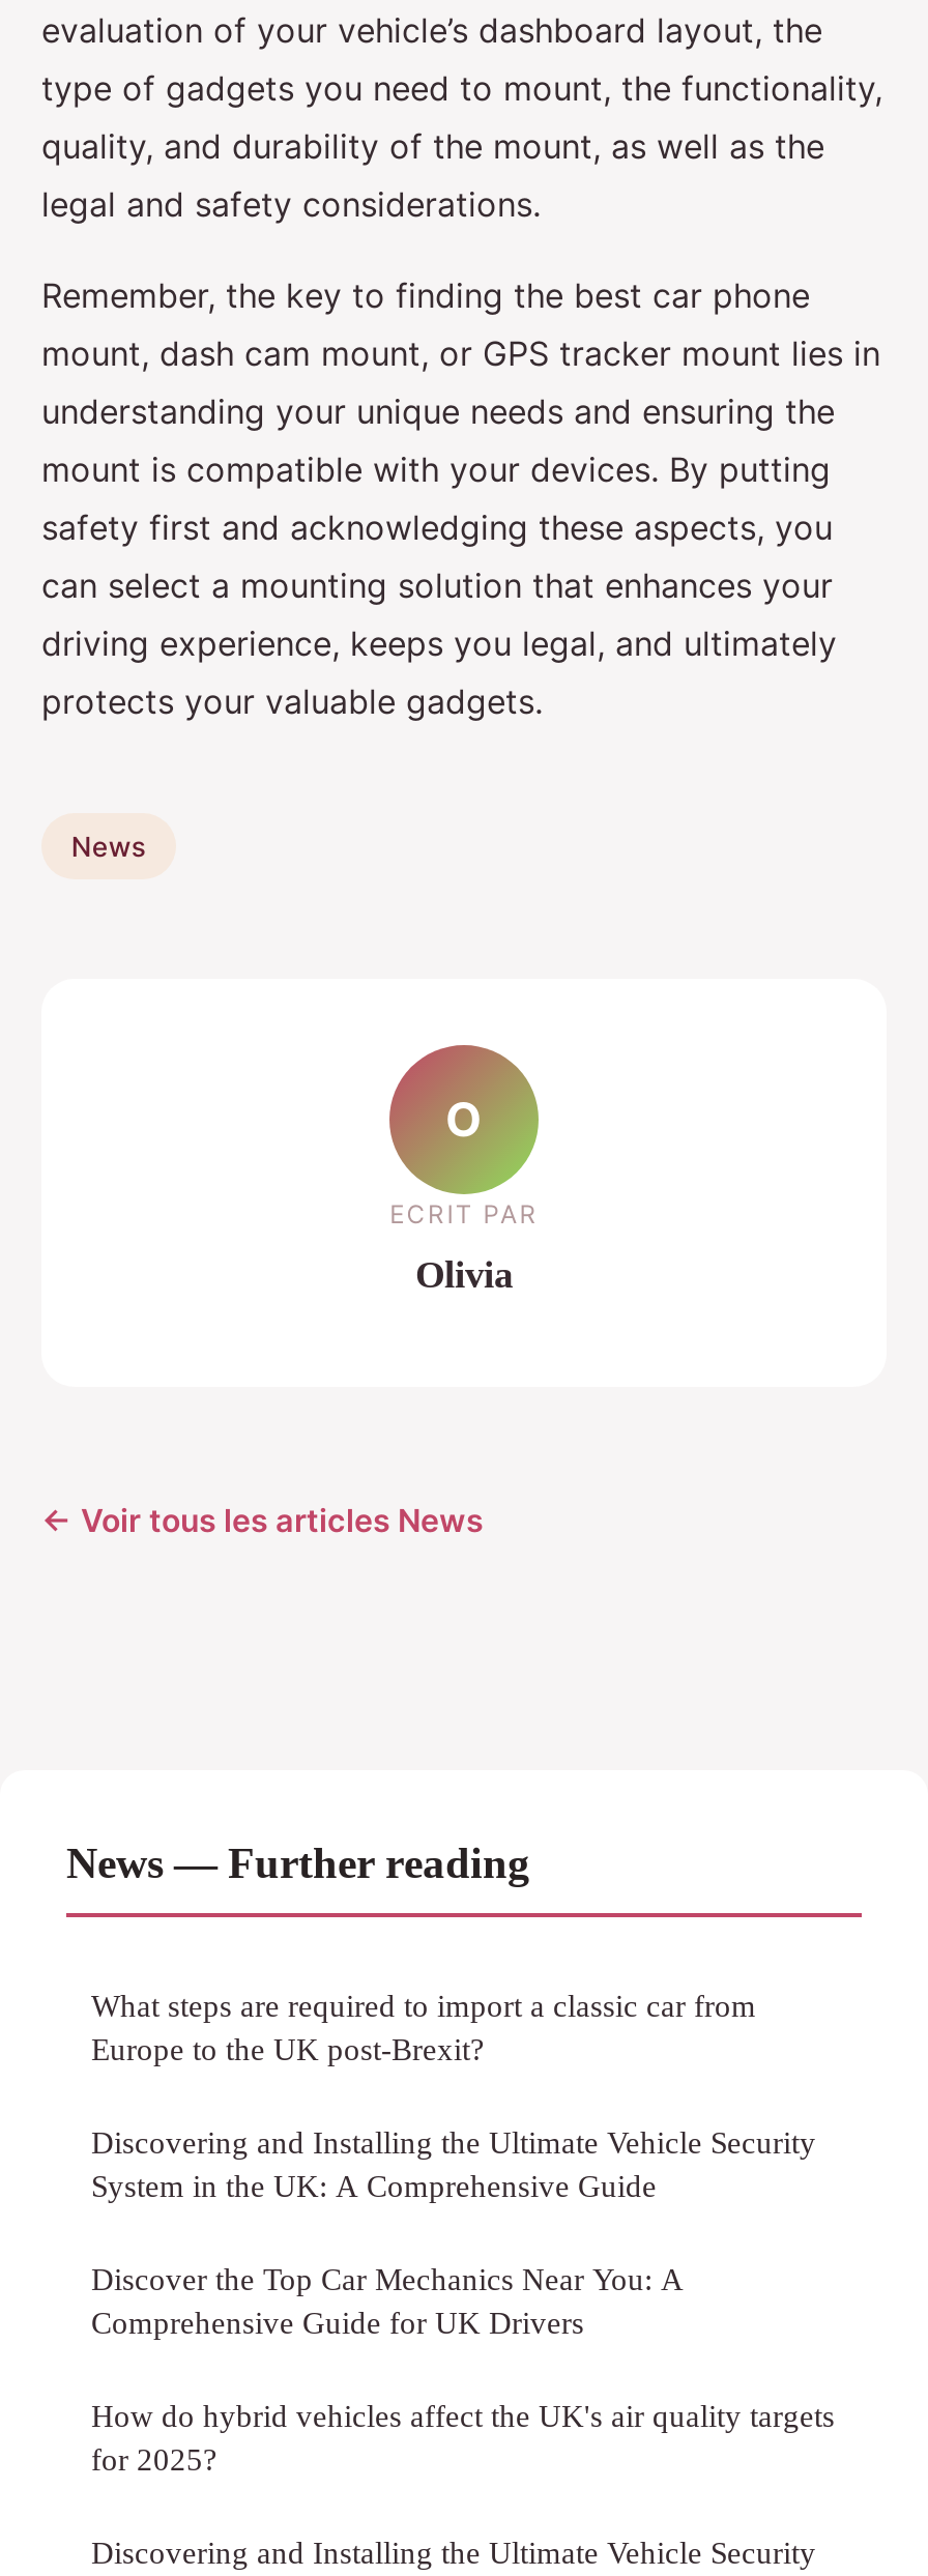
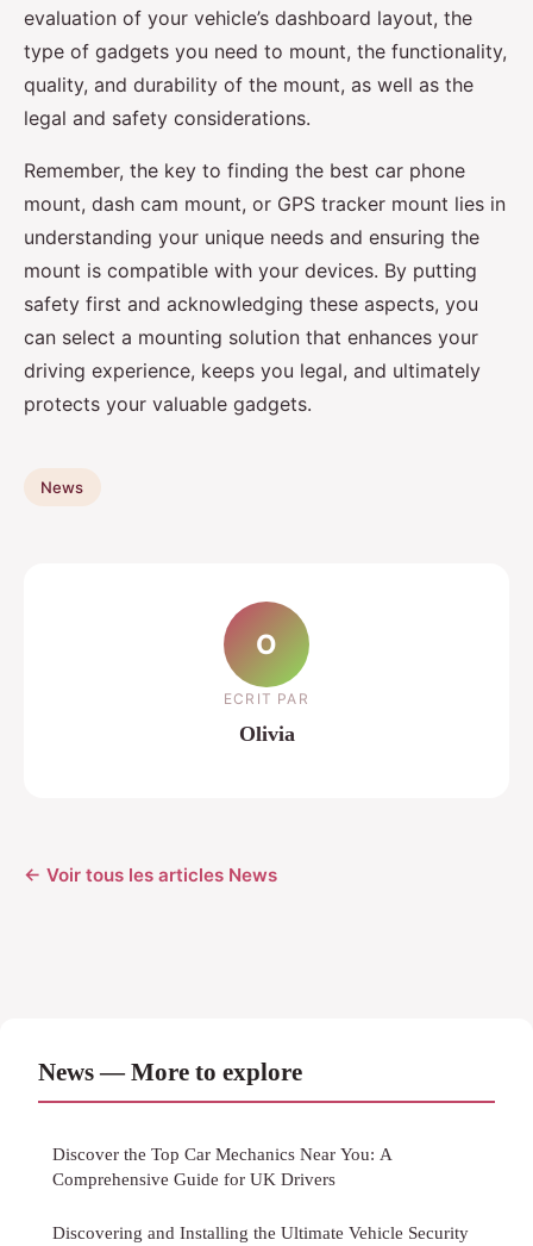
- News — Further reading
- What steps are required to import a classic car from
- Europe to the UK post-Brexit?
- Discovering and Installing the Ultimate Vehicle Security
- System in the UK: A Comprehensive Guide
+ News — More to explore

- How do hybrid vehicles affect the UK's air quality targets
- for 2025?
